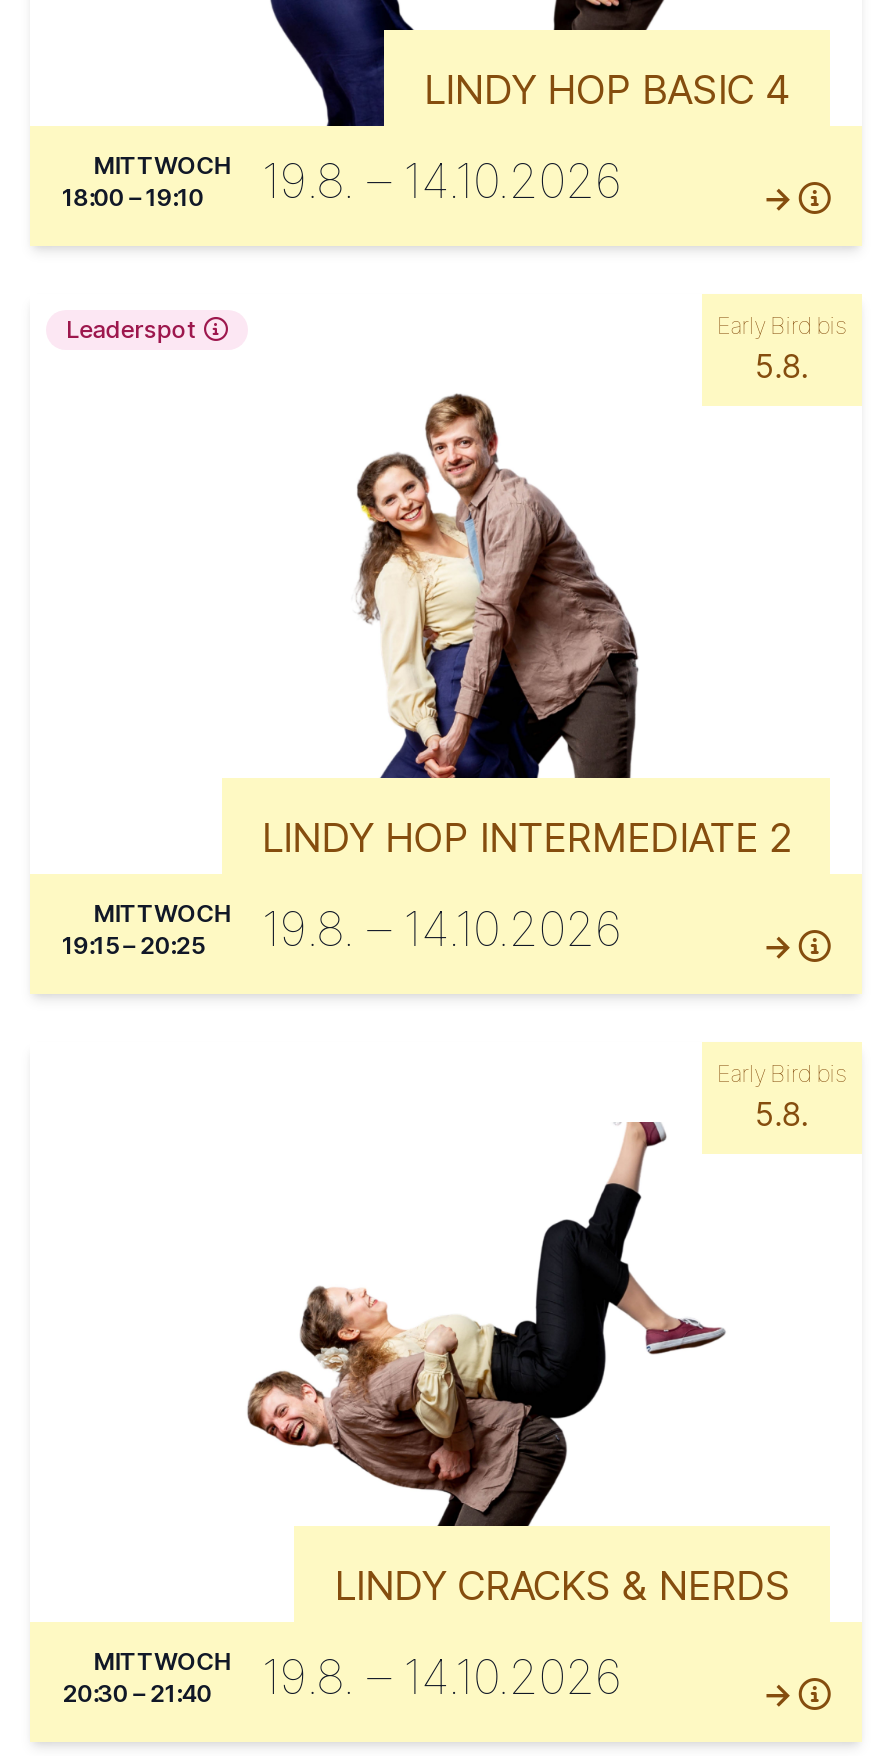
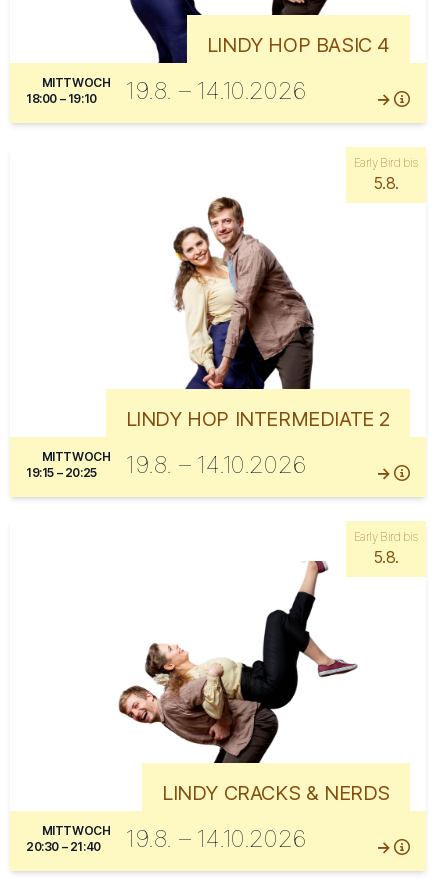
- Leaderspot
